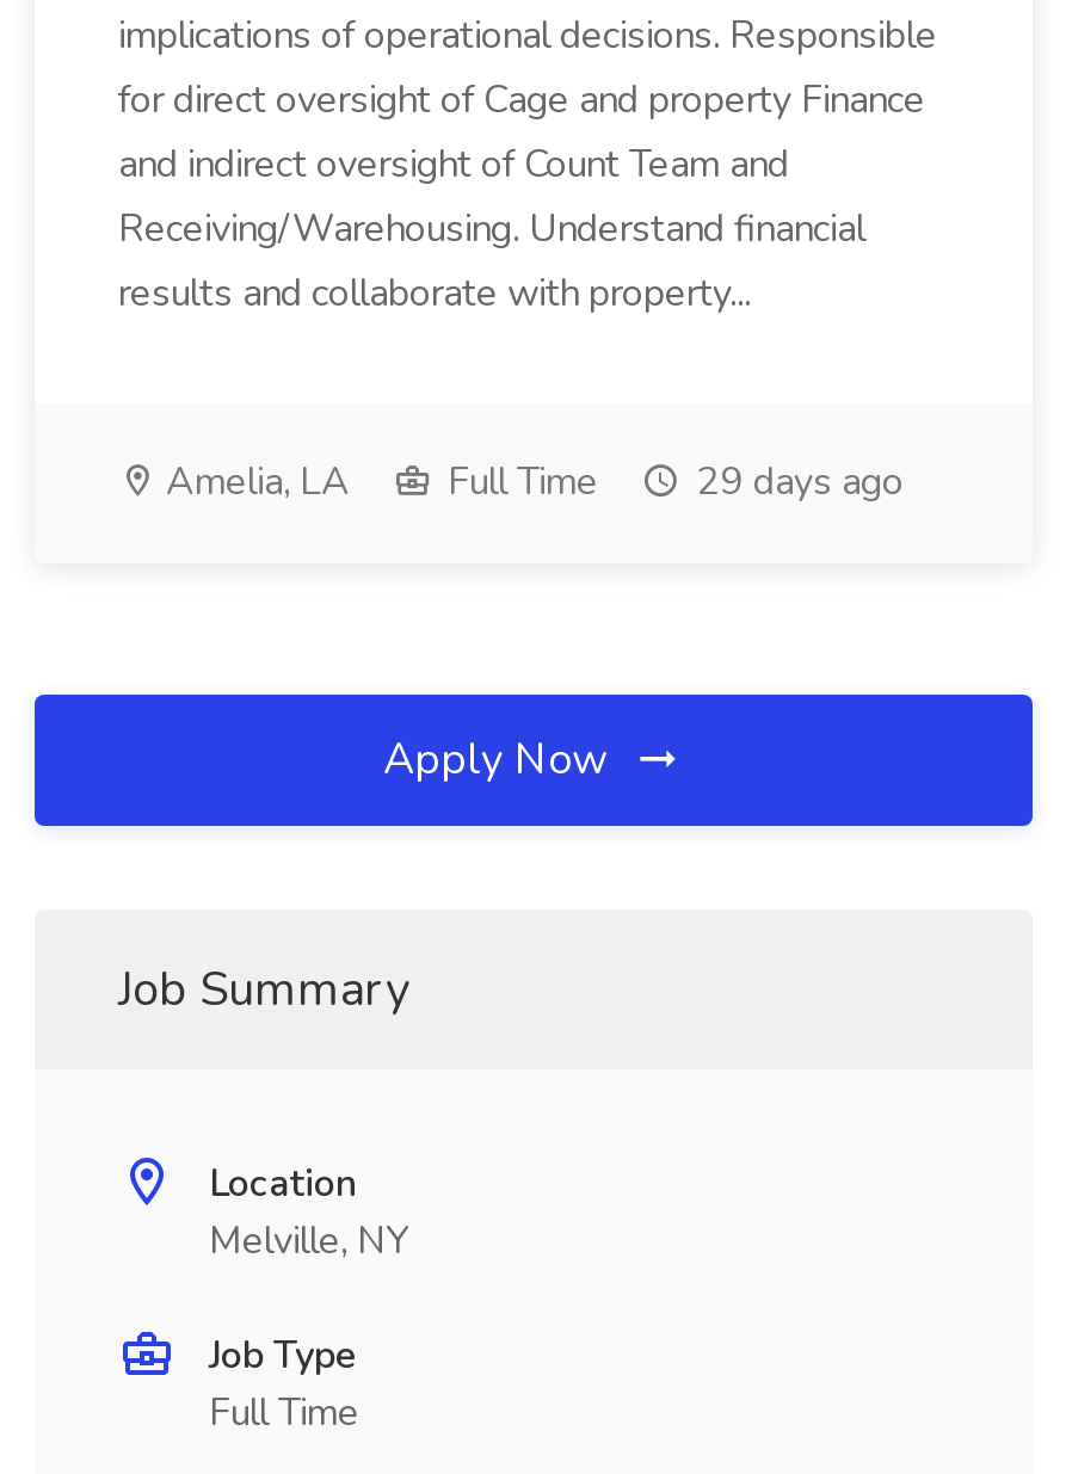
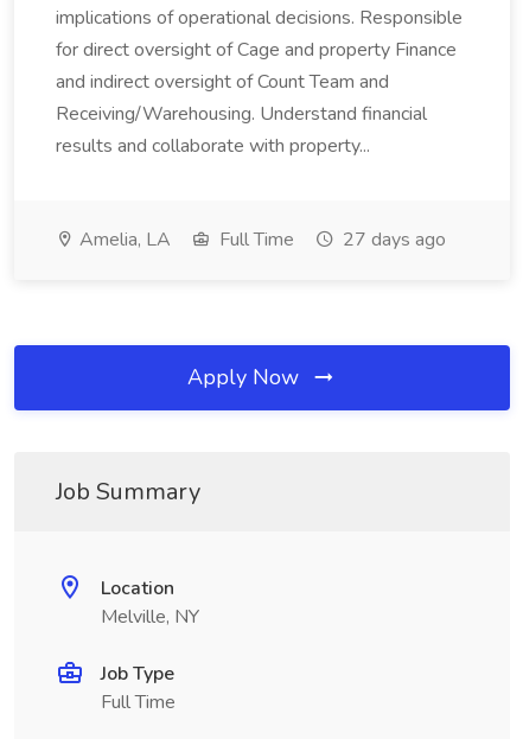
- Amelia, LA Full Time 29 days ago
+ Amelia, LA Full Time 27 days ago
